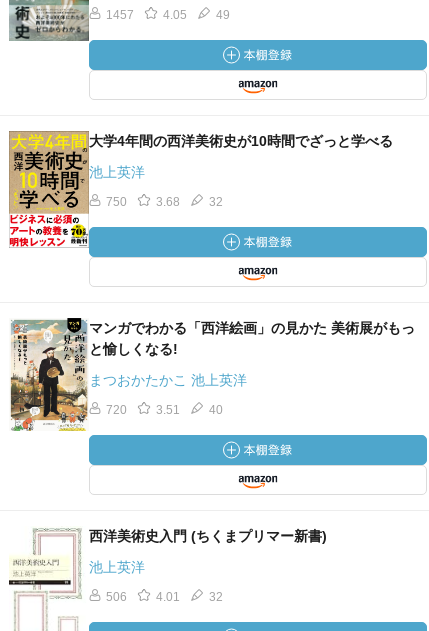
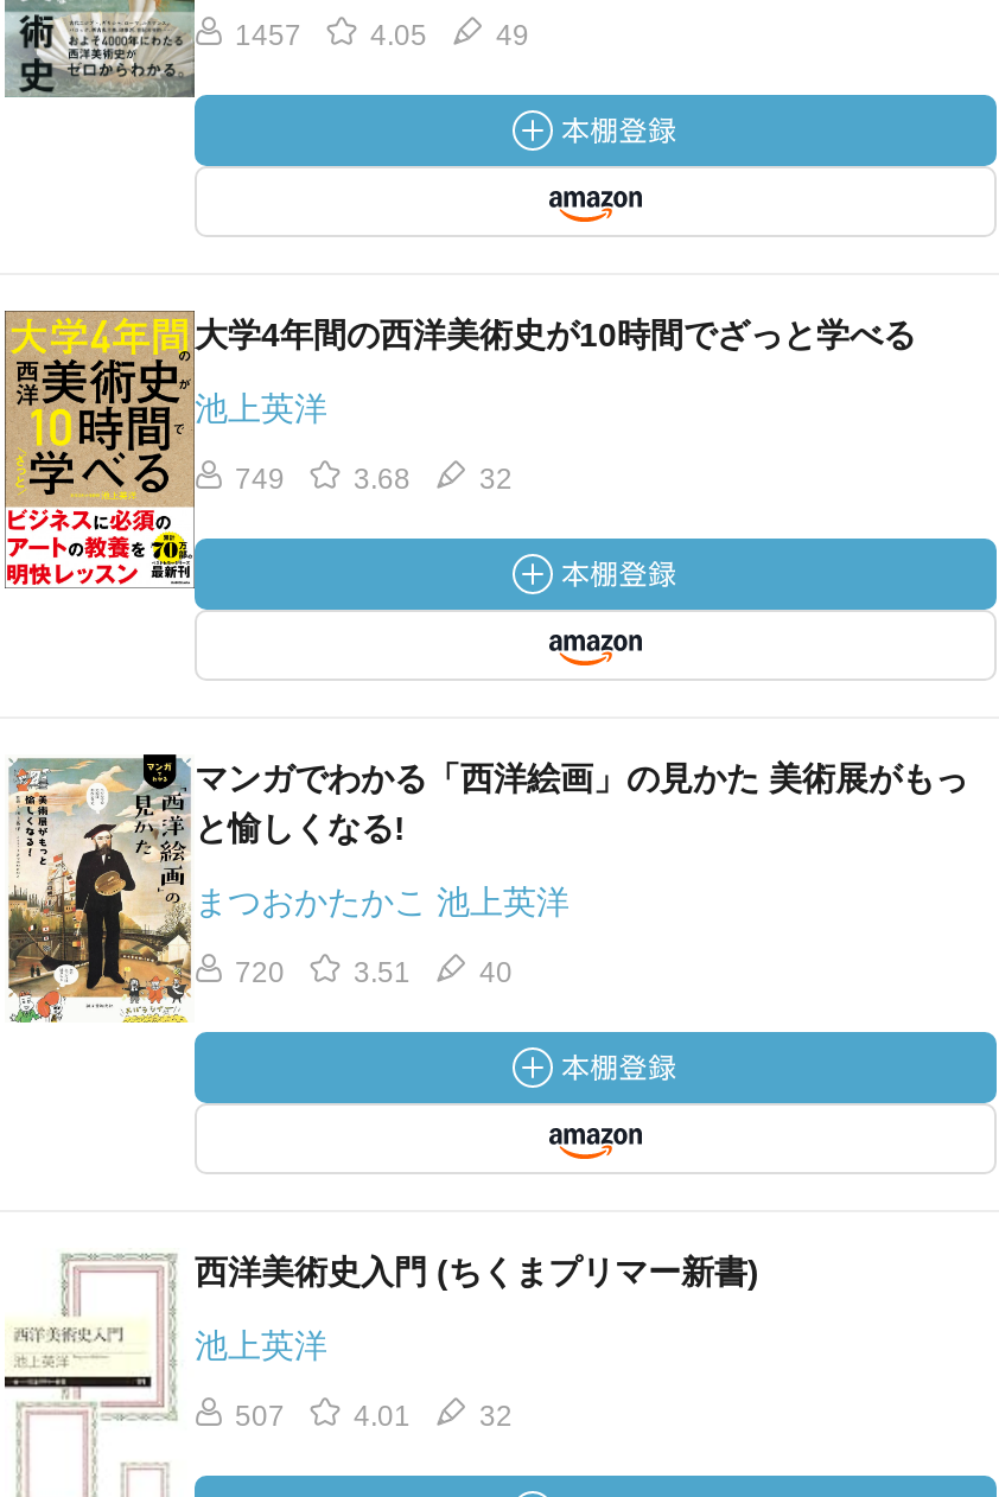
- 750
+ 749

- 506
+ 507
